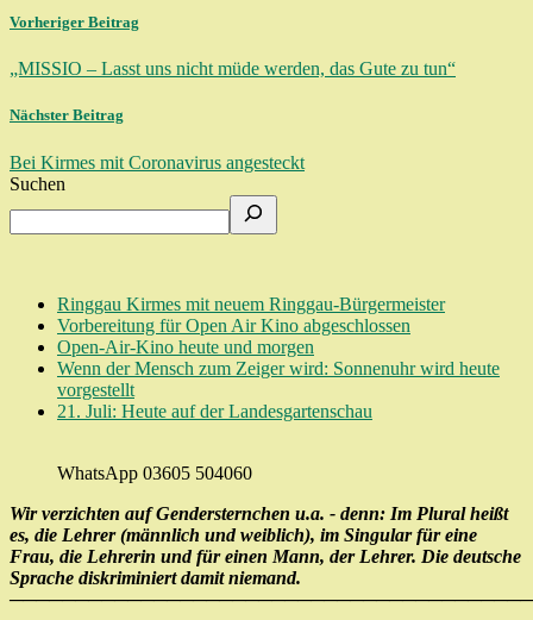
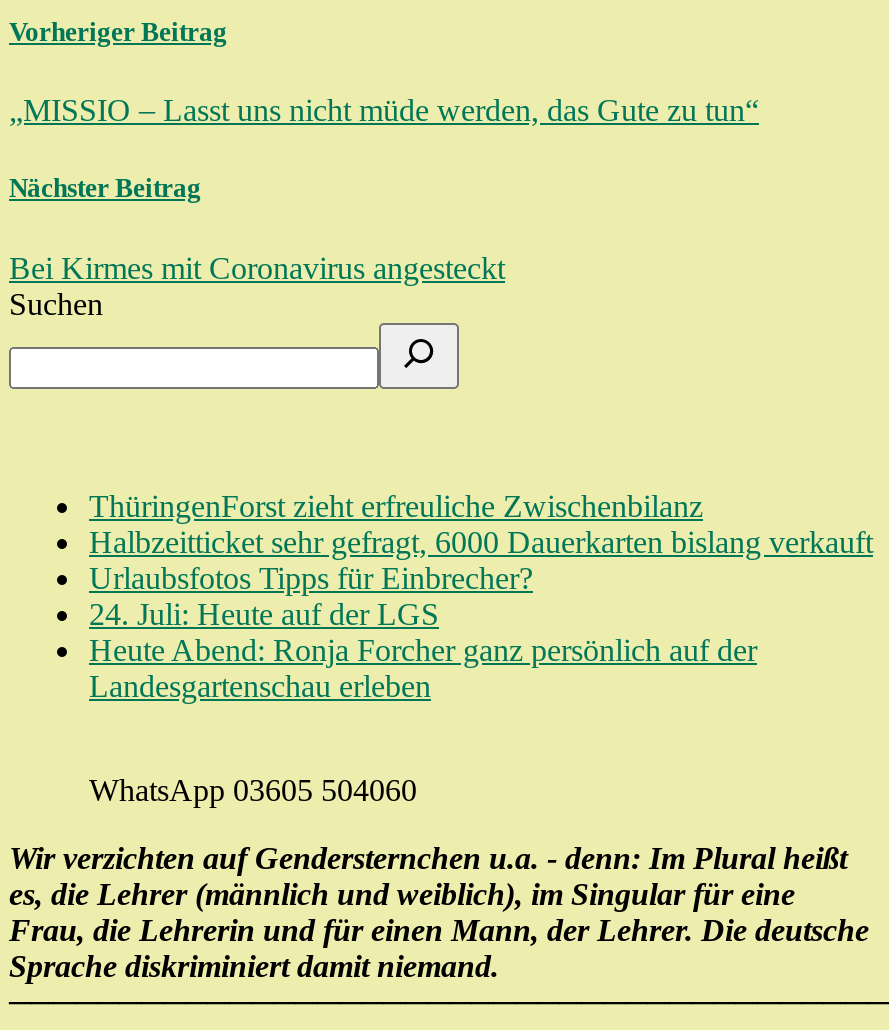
- Ringgau Kirmes mit neuem Ringgau-Bürgermeister
- Vorbereitung für Open Air Kino abgeschlossen
- Open-Air-Kino heute und morgen
- Wenn der Mensch zum Zeiger wird: Sonnenuhr wird heute
- vorgestellt
- 21. Juli: Heute auf der Landesgartenschau
+ ThüringenForst zieht erfreuliche Zwischenbilanz
+ Halbzeitticket sehr gefragt, 6000 Dauerkarten bislang verkauft
+ Urlaubsfotos Tipps für Einbrecher?
+ 24. Juli: Heute auf der LGS
+ Heute Abend: Ronja Forcher ganz persönlich auf der
+ Landesgartenschau erleben
